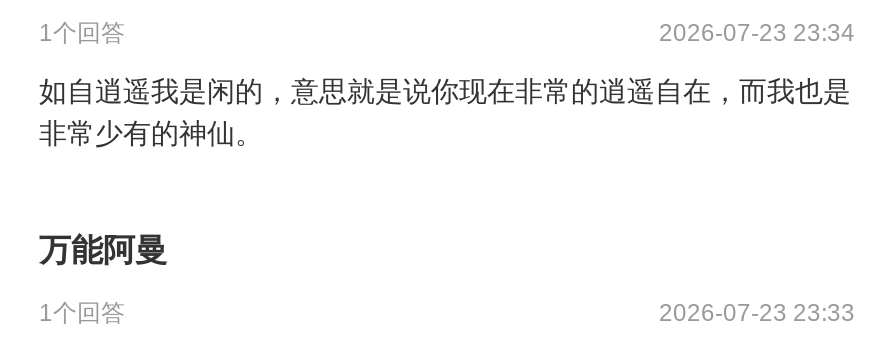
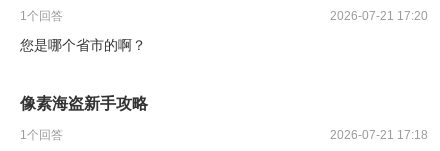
- 2026-07-23 23:34
+ 2026-07-21 17:20

- 如自逍遥我是闲的，意思就是说你现在非常的逍遥自在，而我也是
- 非常少有的神仙。
+ 您是哪个省市的啊？

- 万能阿曼
+ 像素海盗新手攻略

- 2026-07-23 23:33
+ 2026-07-21 17:18
